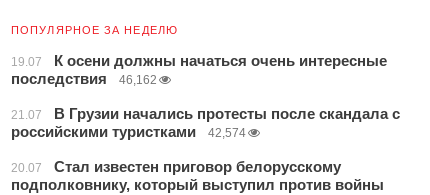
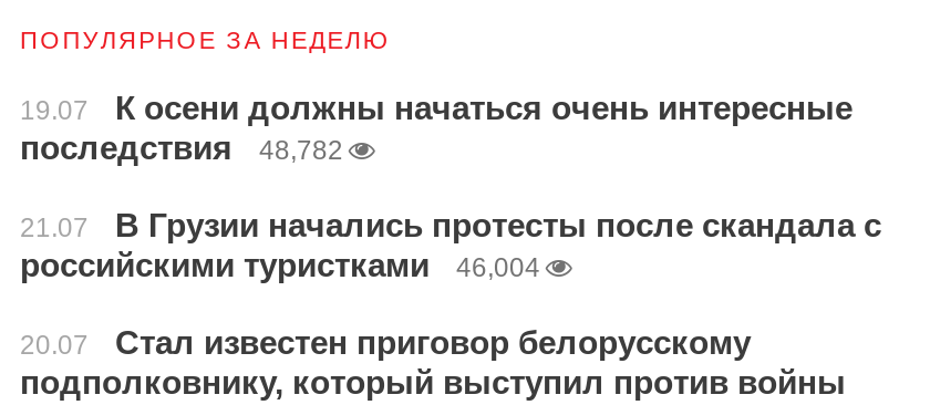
- последствия 46,162
+ последствия 48,782

- российскими туристками 42,574
+ российскими туристками 46,004
